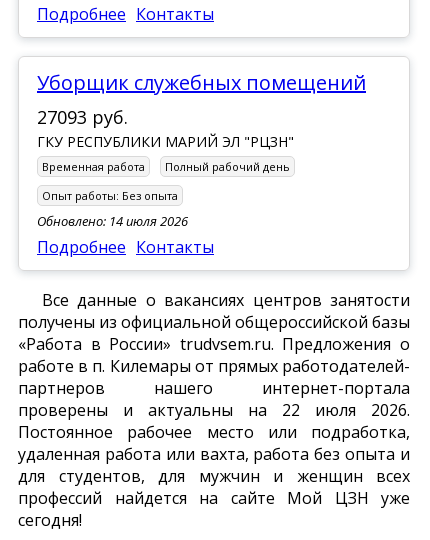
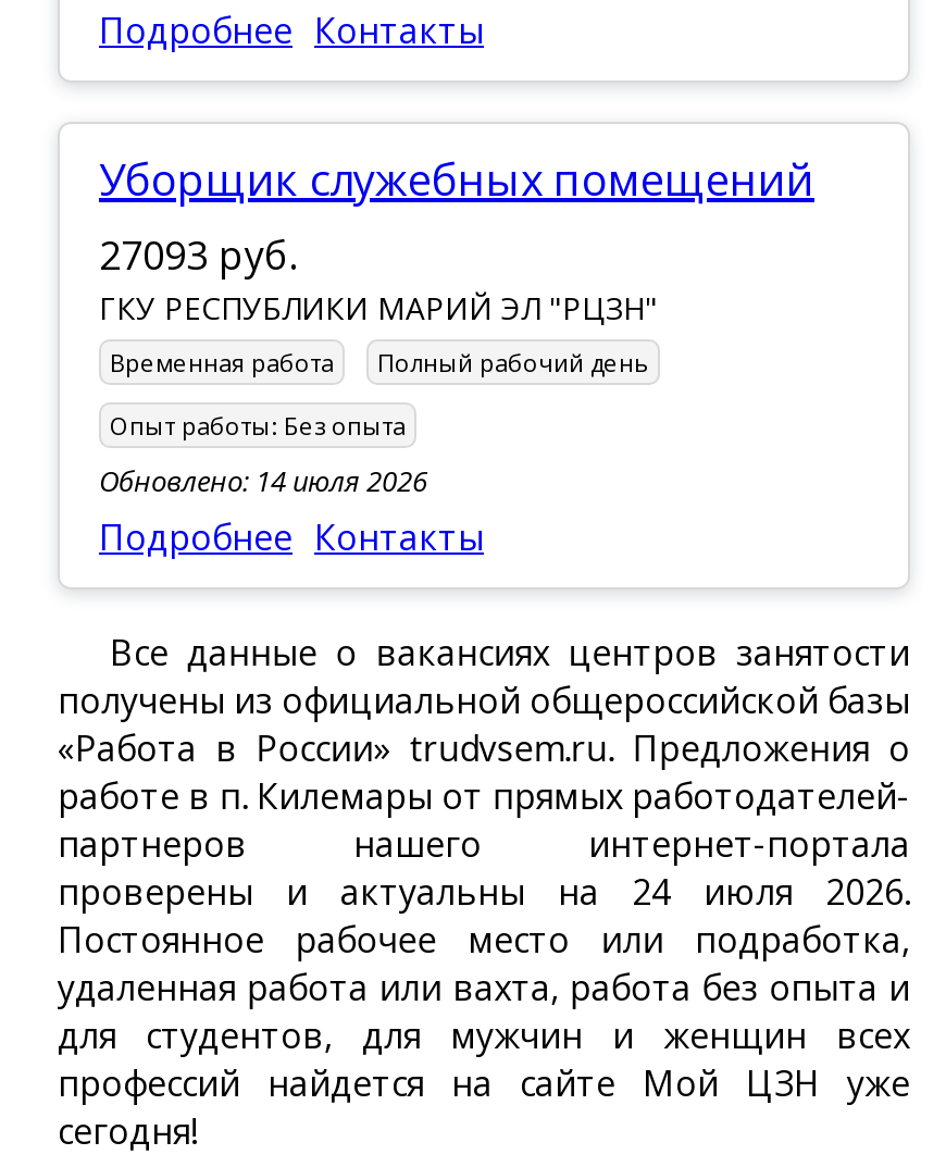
- проверены и актуальны на 22 июля 2026.
+ проверены и актуальны на 24 июля 2026.
